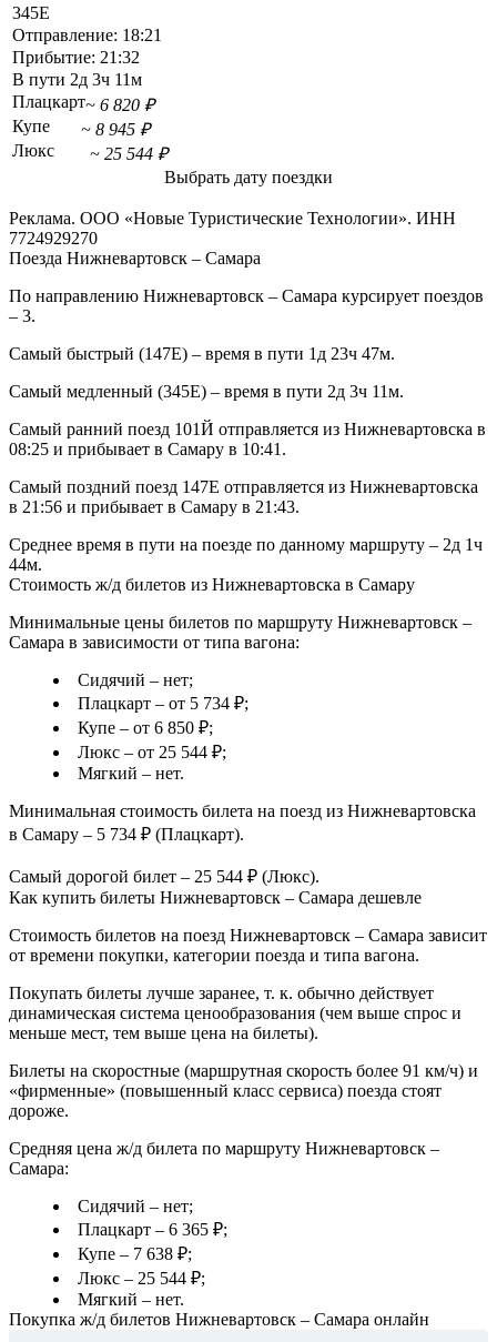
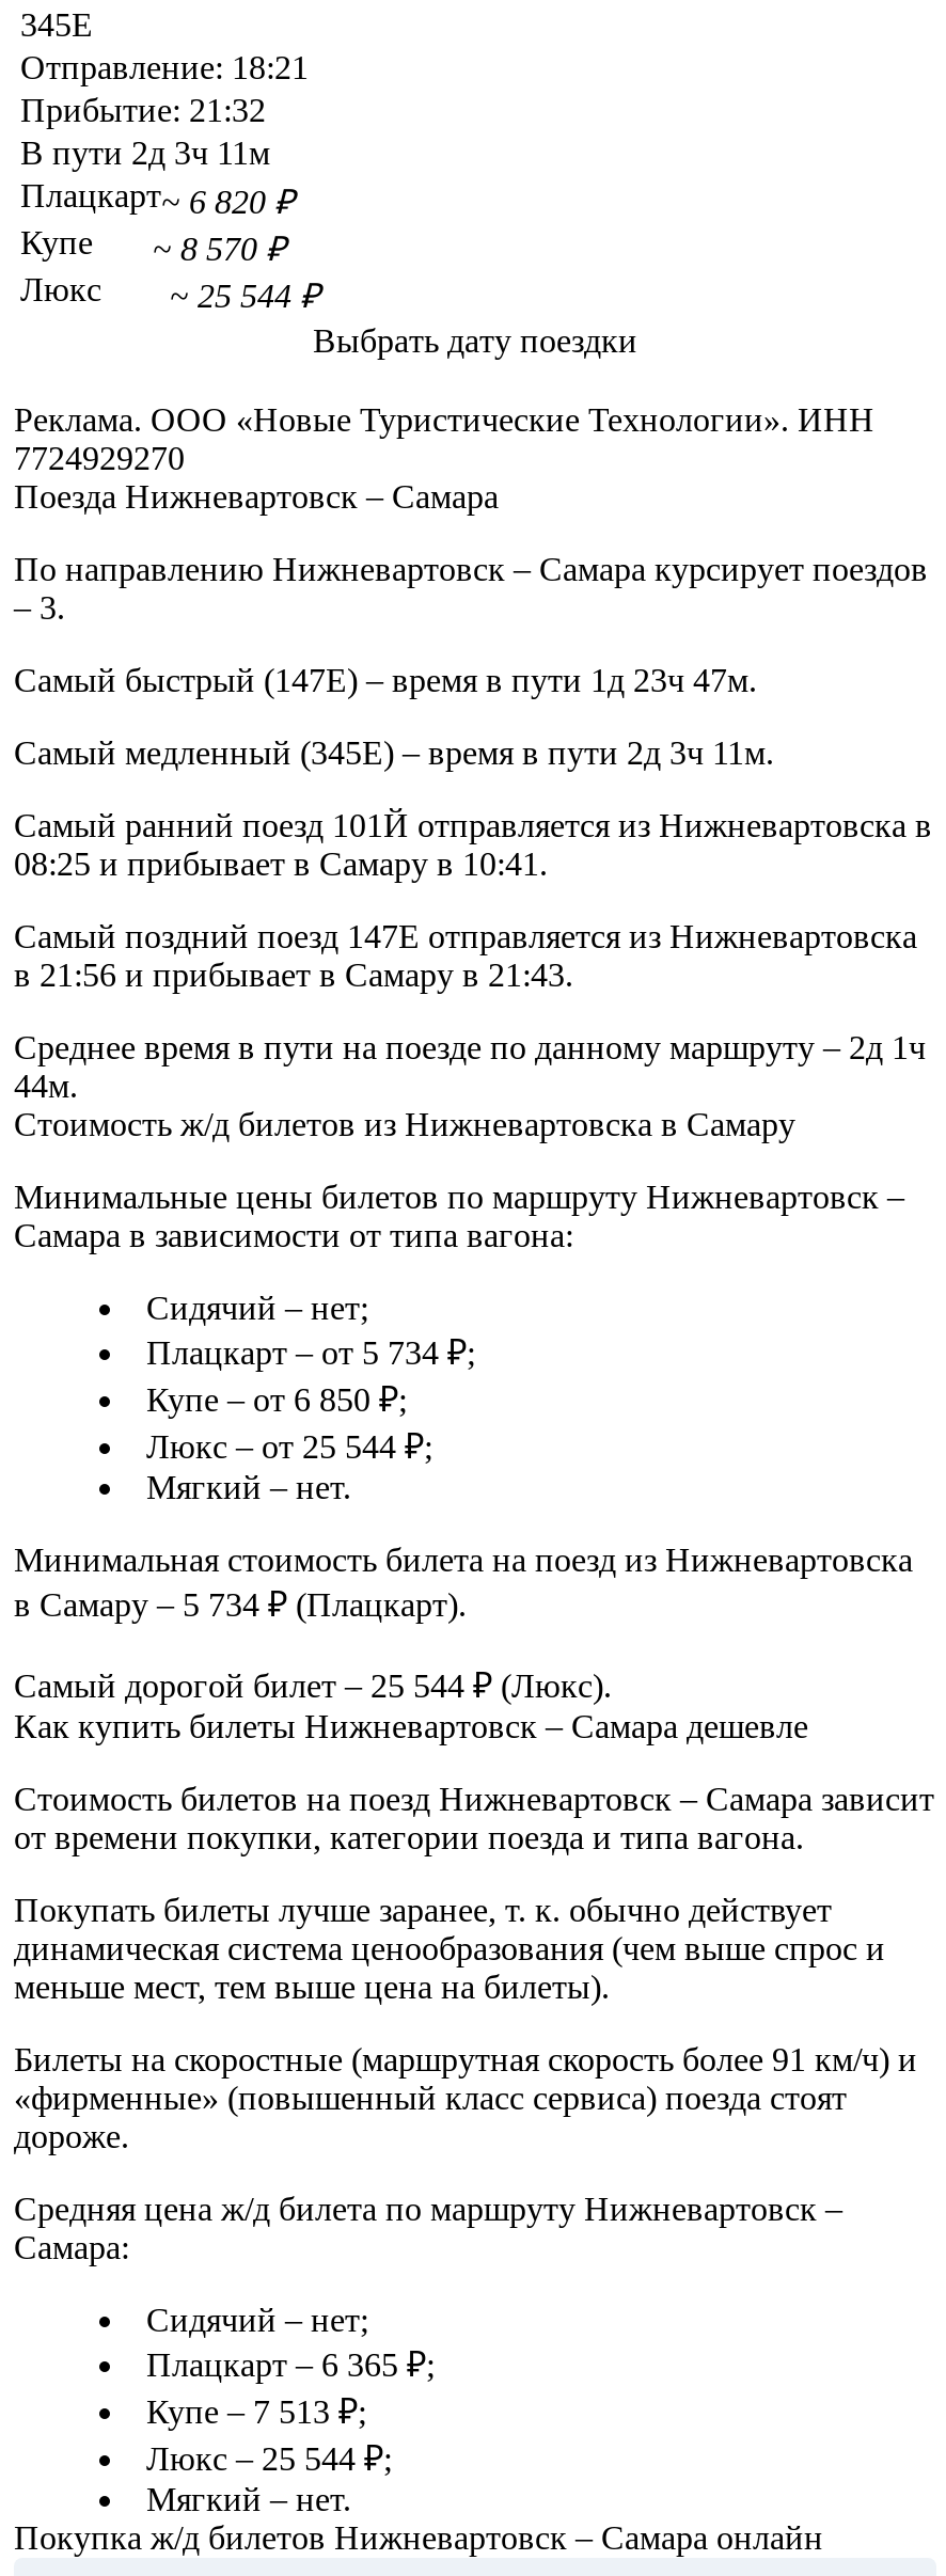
- Купе ~ 8 945 ₽
+ Купе ~ 8 570 ₽

- Купе – 7 638 ₽;
+ Купе – 7 513 ₽;
